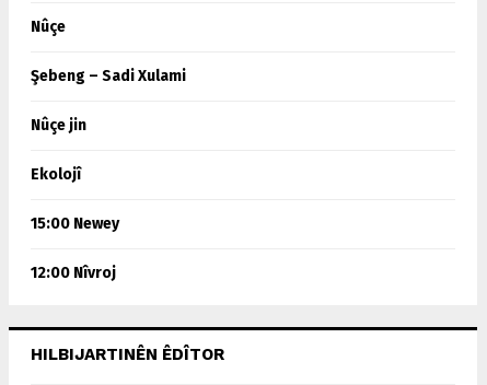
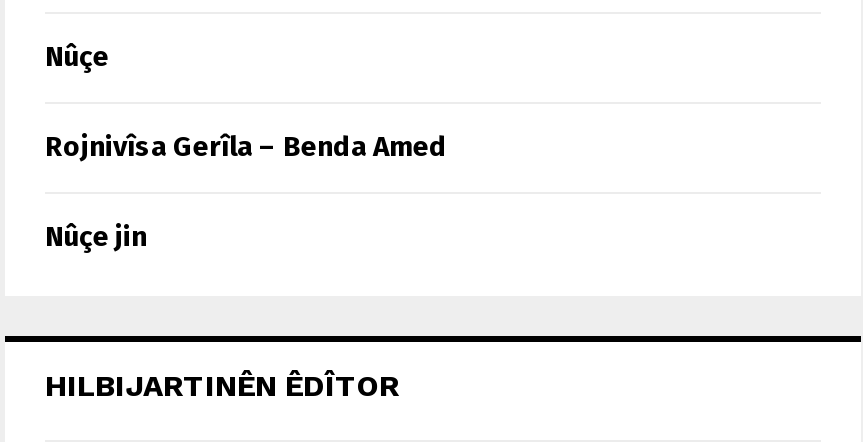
- Şebeng – Sadi Xulami
+ Rojnivîsa Gerîla – Benda Amed

- Ekolojî
- 15:00 Newey
- 12:00 Nîvroj
